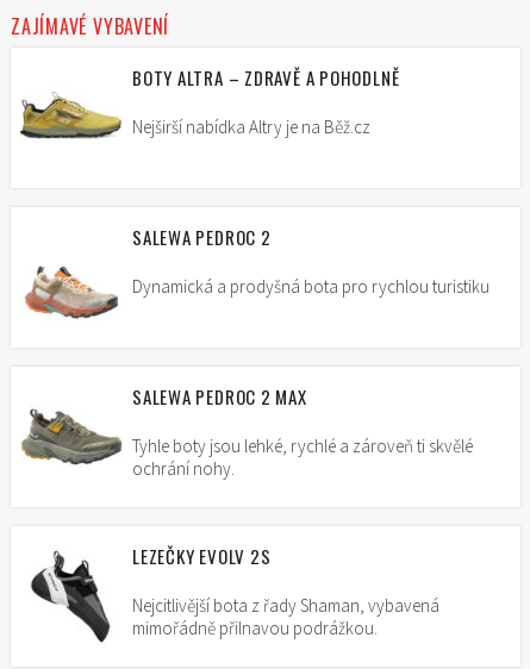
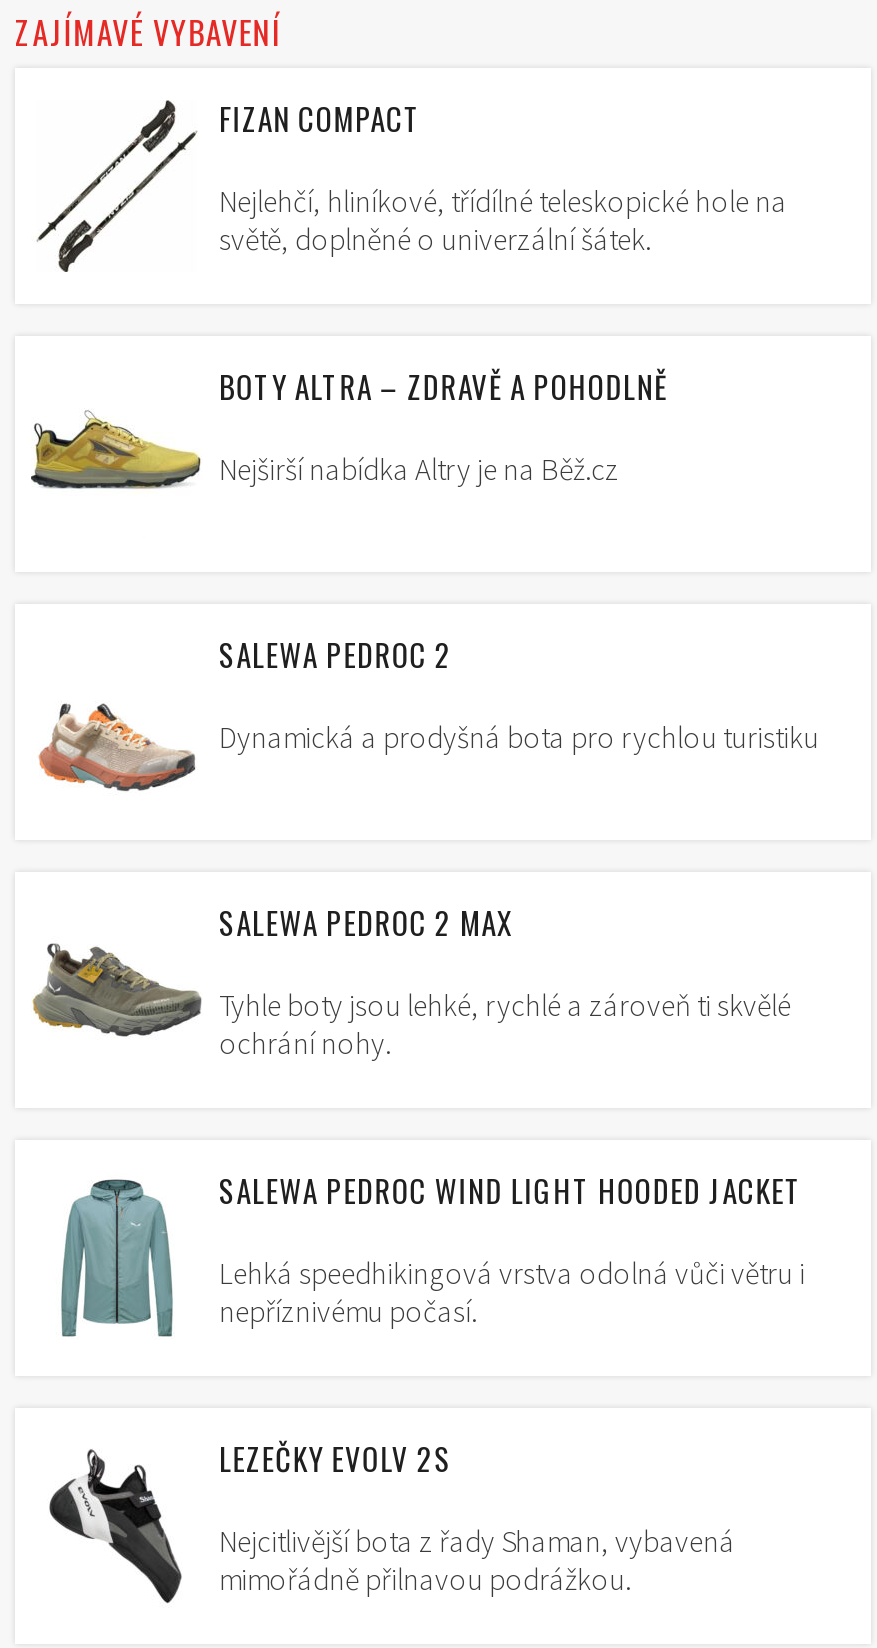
+ [image]
+ FIZAN COMPACT
+ Nejlehčí, hliníkové, třídílné teleskopické hole na
+ světě, doplněné o univerzální šátek.

+ [image]
+ SALEWA PEDROC WIND LIGHT HOODED JACKET
+ Lehká speedhikingová vrstva odolná vůči větru i
+ nepříznivému počasí.
